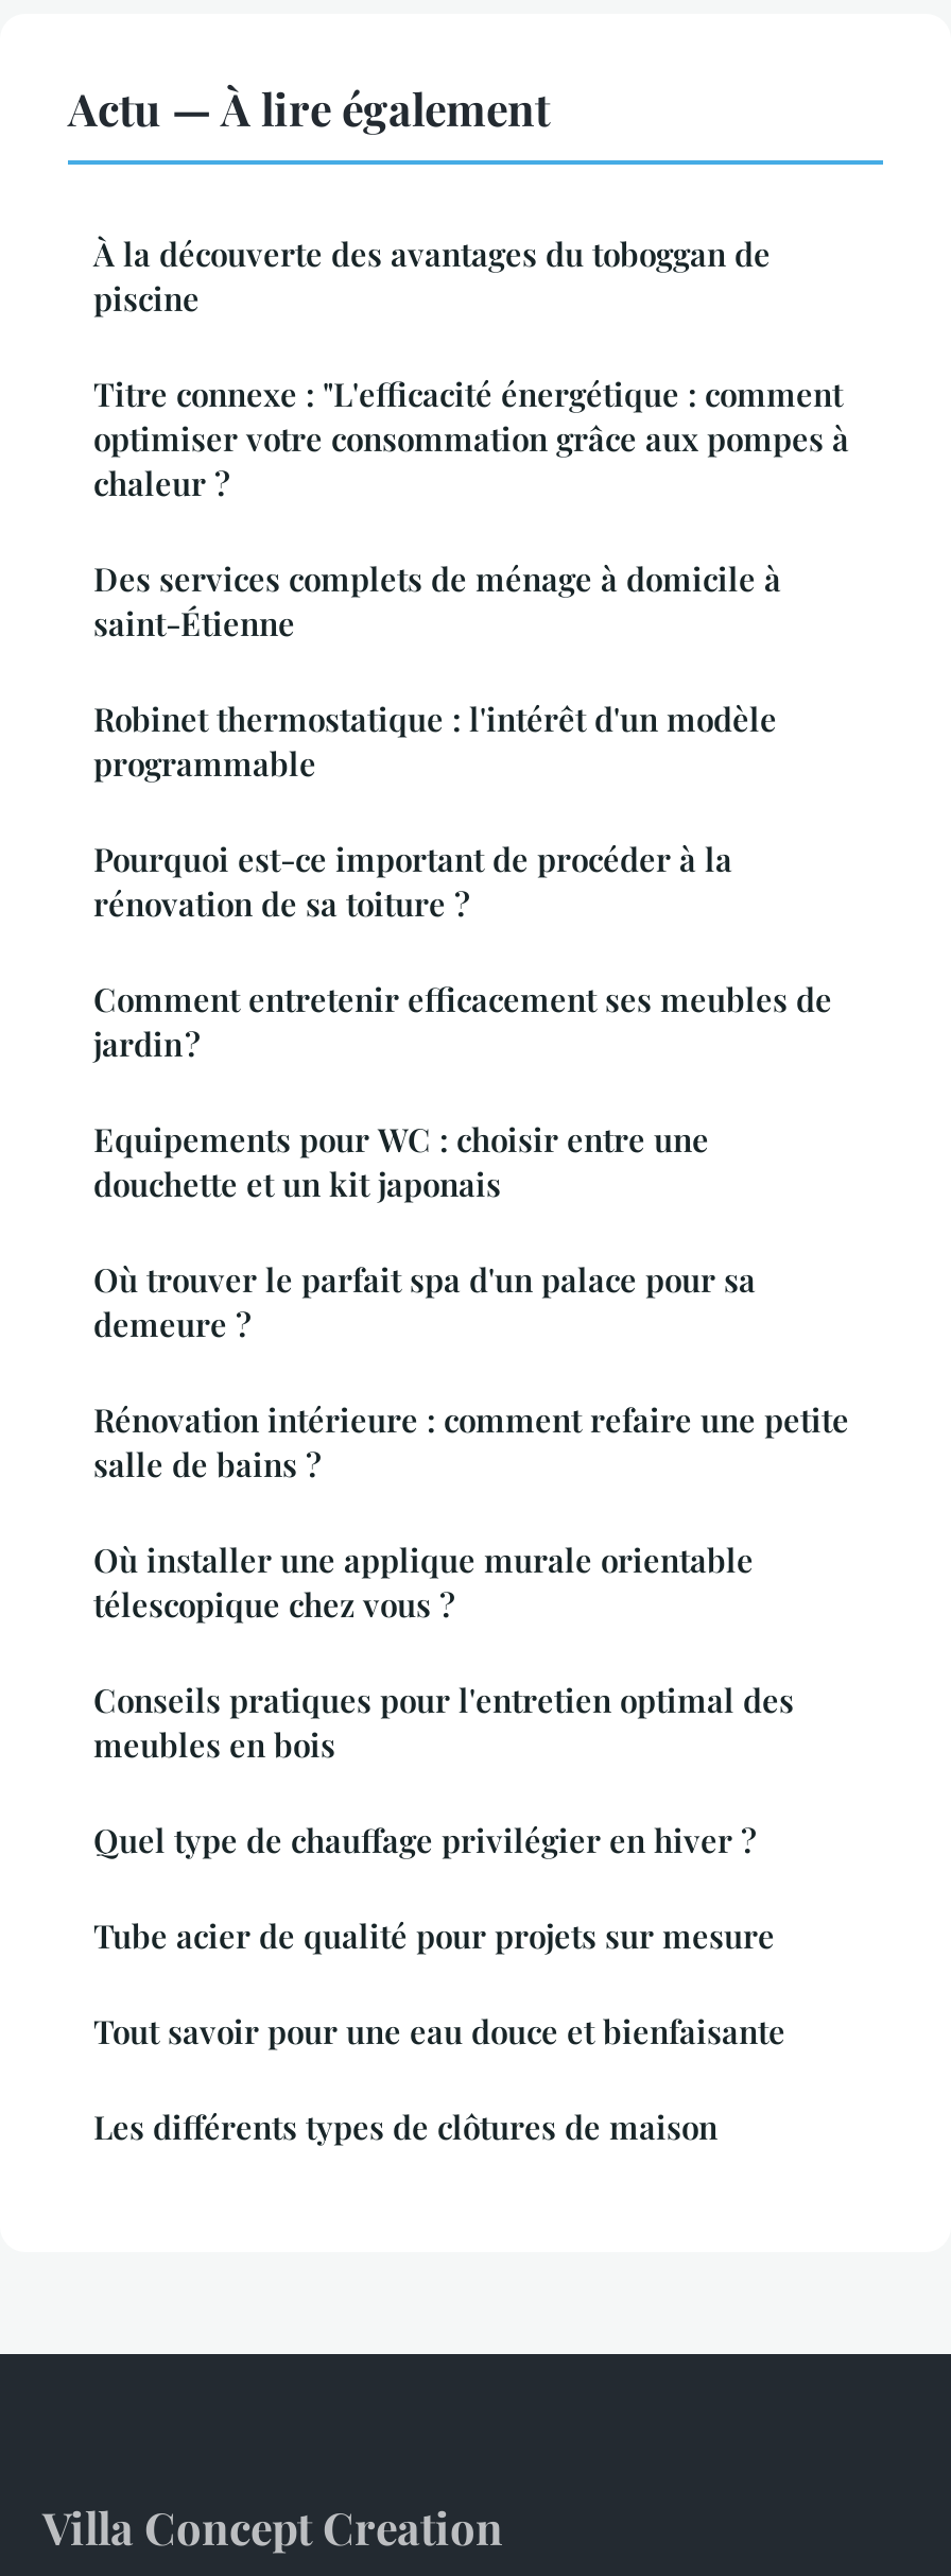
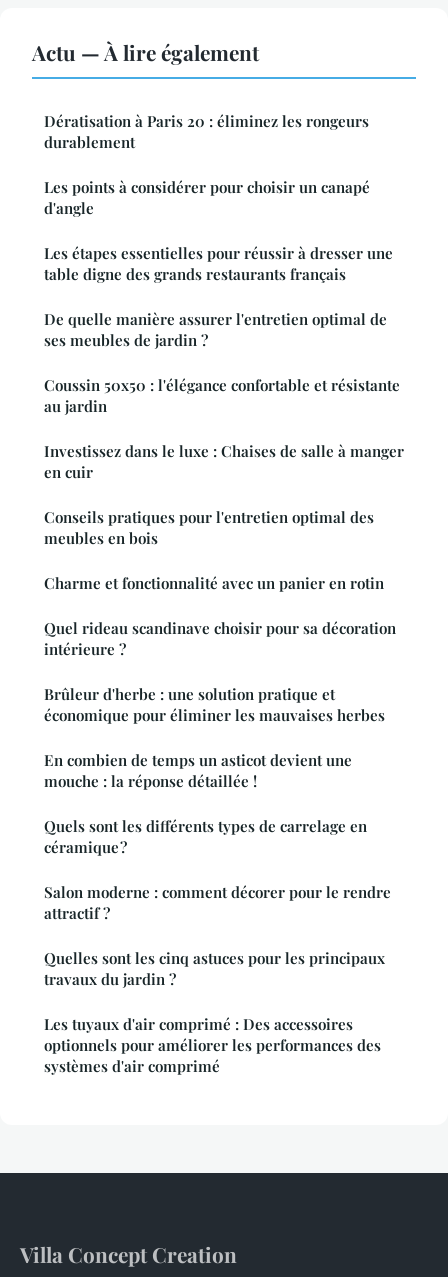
- À la découverte des avantages du toboggan de
- piscine
- Titre connexe : "L'efficacité énergétique : comment
- optimiser votre consommation grâce aux pompes à
- chaleur ?
- Des services complets de ménage à domicile à
- saint-Étienne
- Robinet thermostatique : l'intérêt d'un modèle
- programmable
- Pourquoi est-ce important de procéder à la
- rénovation de sa toiture ?
- Comment entretenir efficacement ses meubles de
- jardin ?
- Equipements pour WC : choisir entre une
- douchette et un kit japonais
- Où trouver le parfait spa d'un palace pour sa
- demeure ?
- Rénovation intérieure : comment refaire une petite
- salle de bains ?
- Où installer une applique murale orientable
- télescopique chez vous ?
+ Dératisation à Paris 20 : éliminez les rongeurs
+ durablement
+ Les points à considérer pour choisir un canapé
+ d'angle
+ Les étapes essentielles pour réussir à dresser une
+ table digne des grands restaurants français
+ De quelle manière assurer l'entretien optimal de
+ ses meubles de jardin ?
+ Coussin 50x50 : l'élégance confortable et résistante
+ au jardin
+ Investissez dans le luxe : Chaises de salle à manger
+ en cuir

moved up: Conseils pratiques pour l'entretien optimal des | meubles en bois

- Quel type de chauffage privilégier en hiver ?
- Tube acier de qualité pour projets sur mesure
- Tout savoir pour une eau douce et bienfaisante
- Les différents types de clôtures de maison
+ Charme et fonctionnalité avec un panier en rotin
+ Quel rideau scandinave choisir pour sa décoration
+ intérieure ?
+ Brûleur d'herbe : une solution pratique et
+ économique pour éliminer les mauvaises herbes
+ En combien de temps un asticot devient une
+ mouche : la réponse détaillée !
+ Quels sont les différents types de carrelage en
+ céramique ?
+ Salon moderne : comment décorer pour le rendre
+ attractif ?
+ Quelles sont les cinq astuces pour les principaux
+ travaux du jardin ?
+ Les tuyaux d'air comprimé : Des accessoires
+ optionnels pour améliorer les performances des
+ systèmes d'air comprimé
